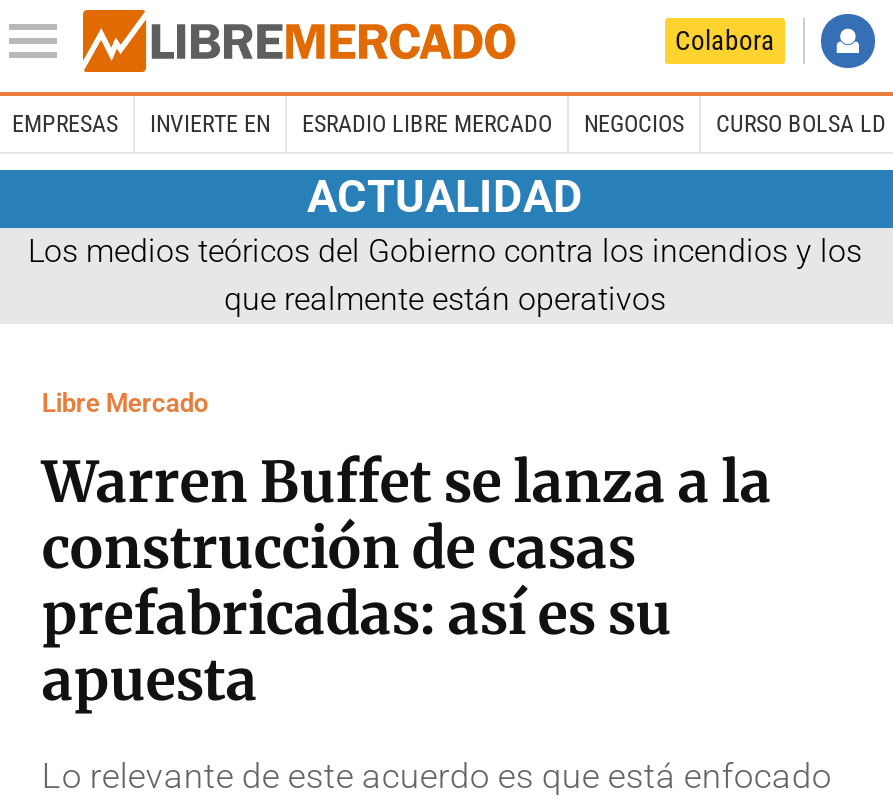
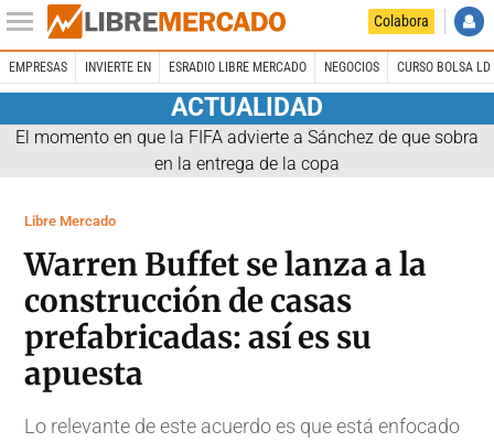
- Los medios teóricos del Gobierno contra los incendios y los
- que realmente están operativos
+ El momento en que la FIFA advierte a Sánchez de que sobra
+ en la entrega de la copa
